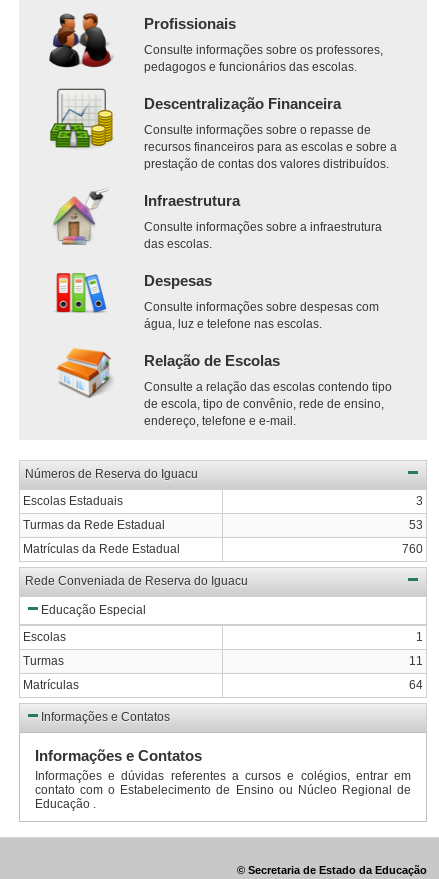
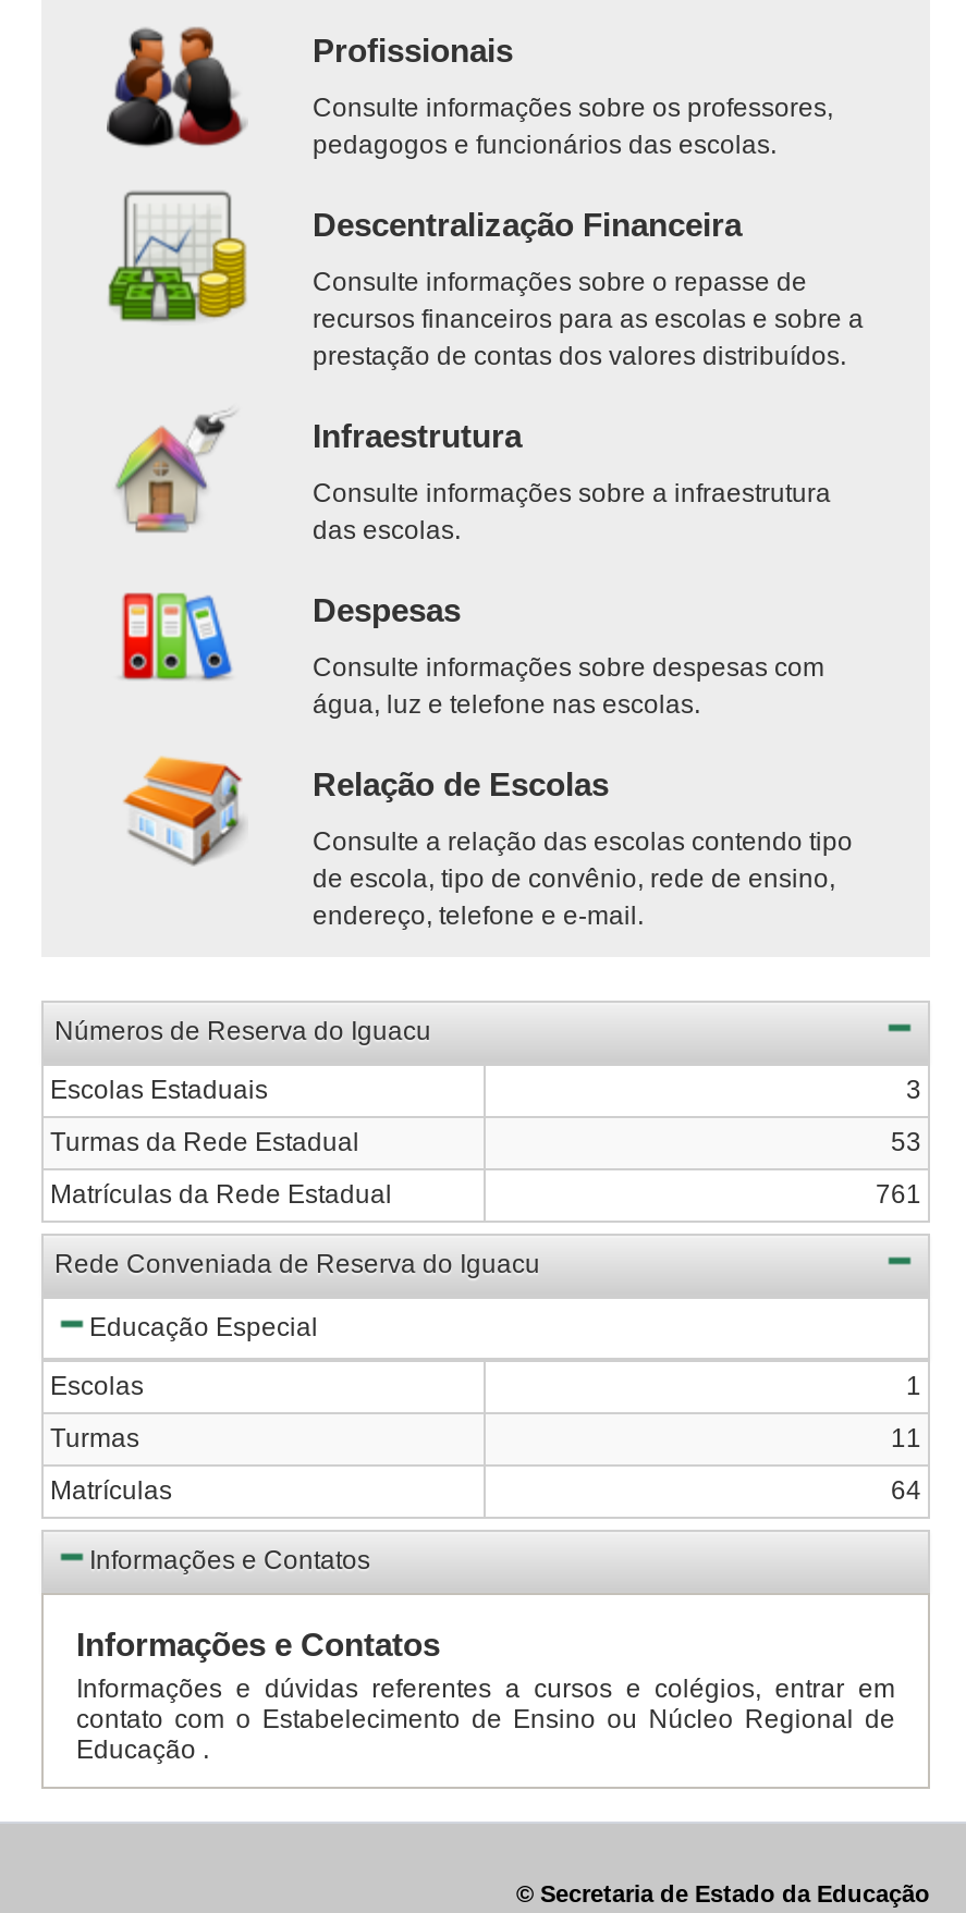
- 760
+ 761
